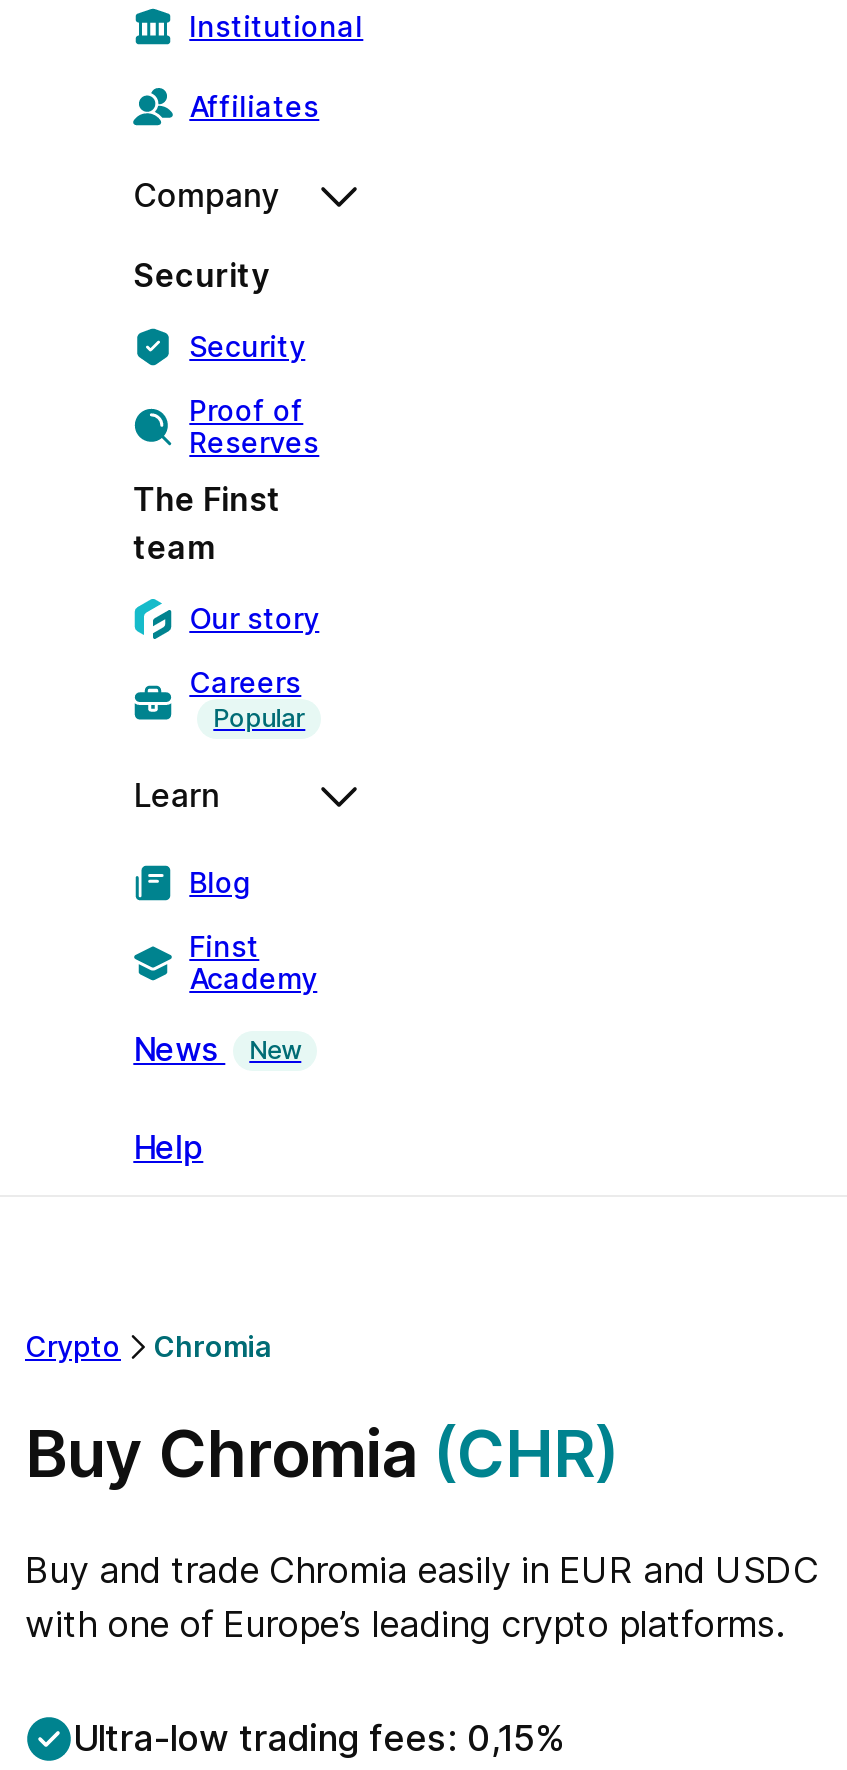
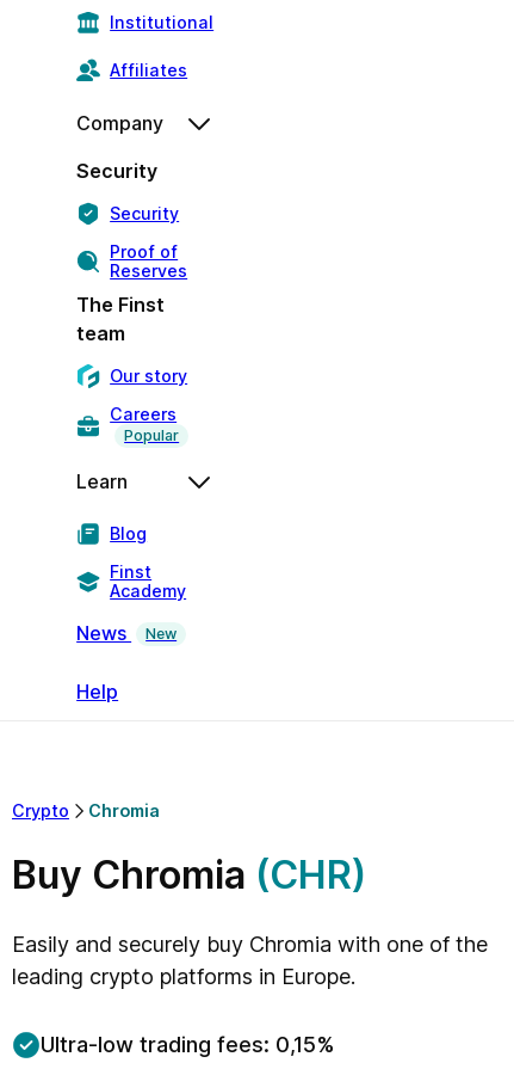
- Buy and trade Chromia easily in EUR and USDC
- with one of Europe’s leading crypto platforms.
+ Easily and securely buy Chromia with one of the
+ leading crypto platforms in Europe.
